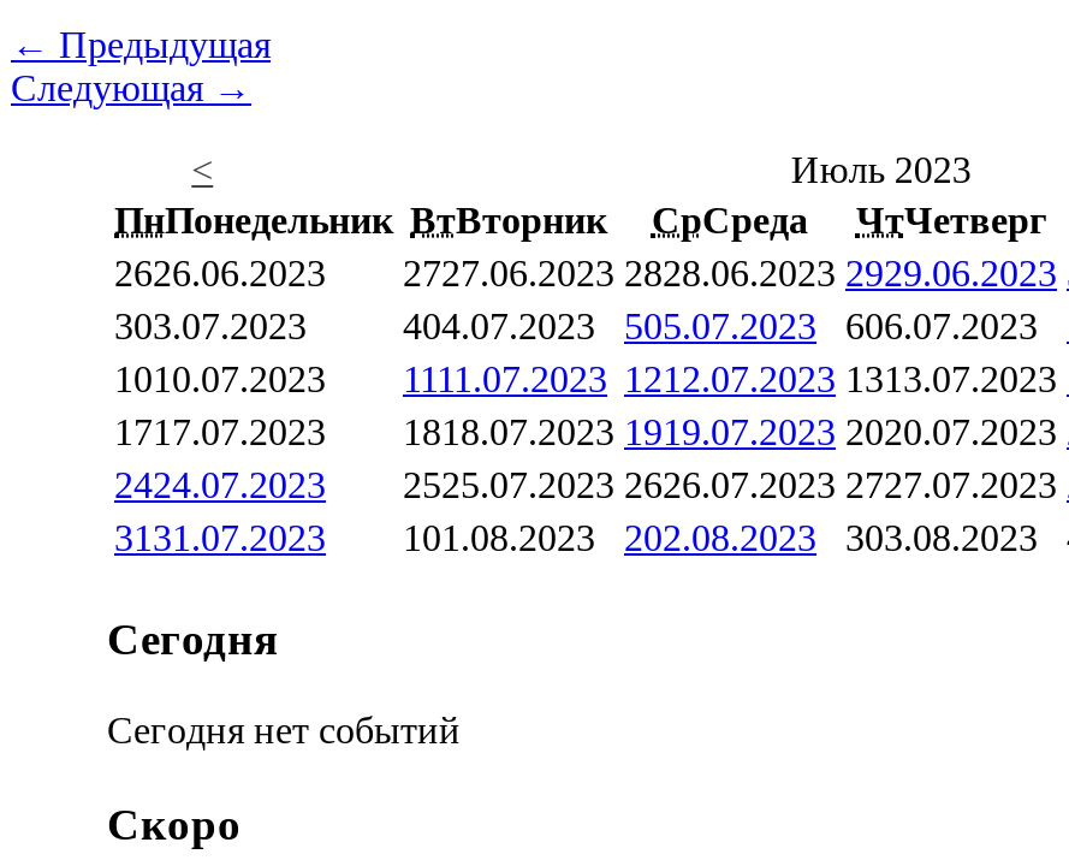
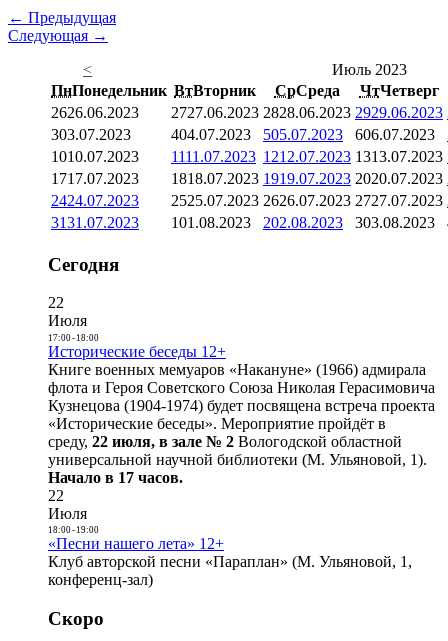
- Сегодня нет событий
+ 22
+ Июля
+ 17:00 - 18:00
+ Исторические беседы 12+
+ Книге военных мемуаров «Накануне» (1966) адмирала
+ флота и Героя Советского Союза Николая Герасимовича
+ Кузнецова (1904-1974) будет посвящена встреча проекта
+ «Исторические беседы». Мероприятие пройдёт в
+ среду, 22 июля, в зале № 2 Вологодской областной
+ универсальной научной библиотеки (М. Ульяновой, 1).
+ Начало в 17 часов.
+ 22
+ Июля
+ 18:00 - 19:00
+ «Песни нашего лета» 12+
+ Клуб авторской песни «Параплан» (М. Ульяновой, 1,
+ конференц-зал)
